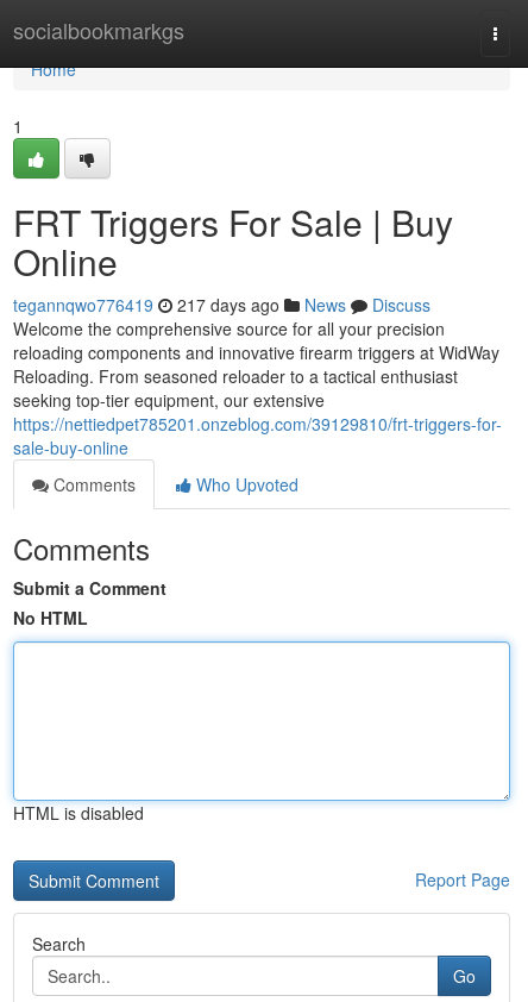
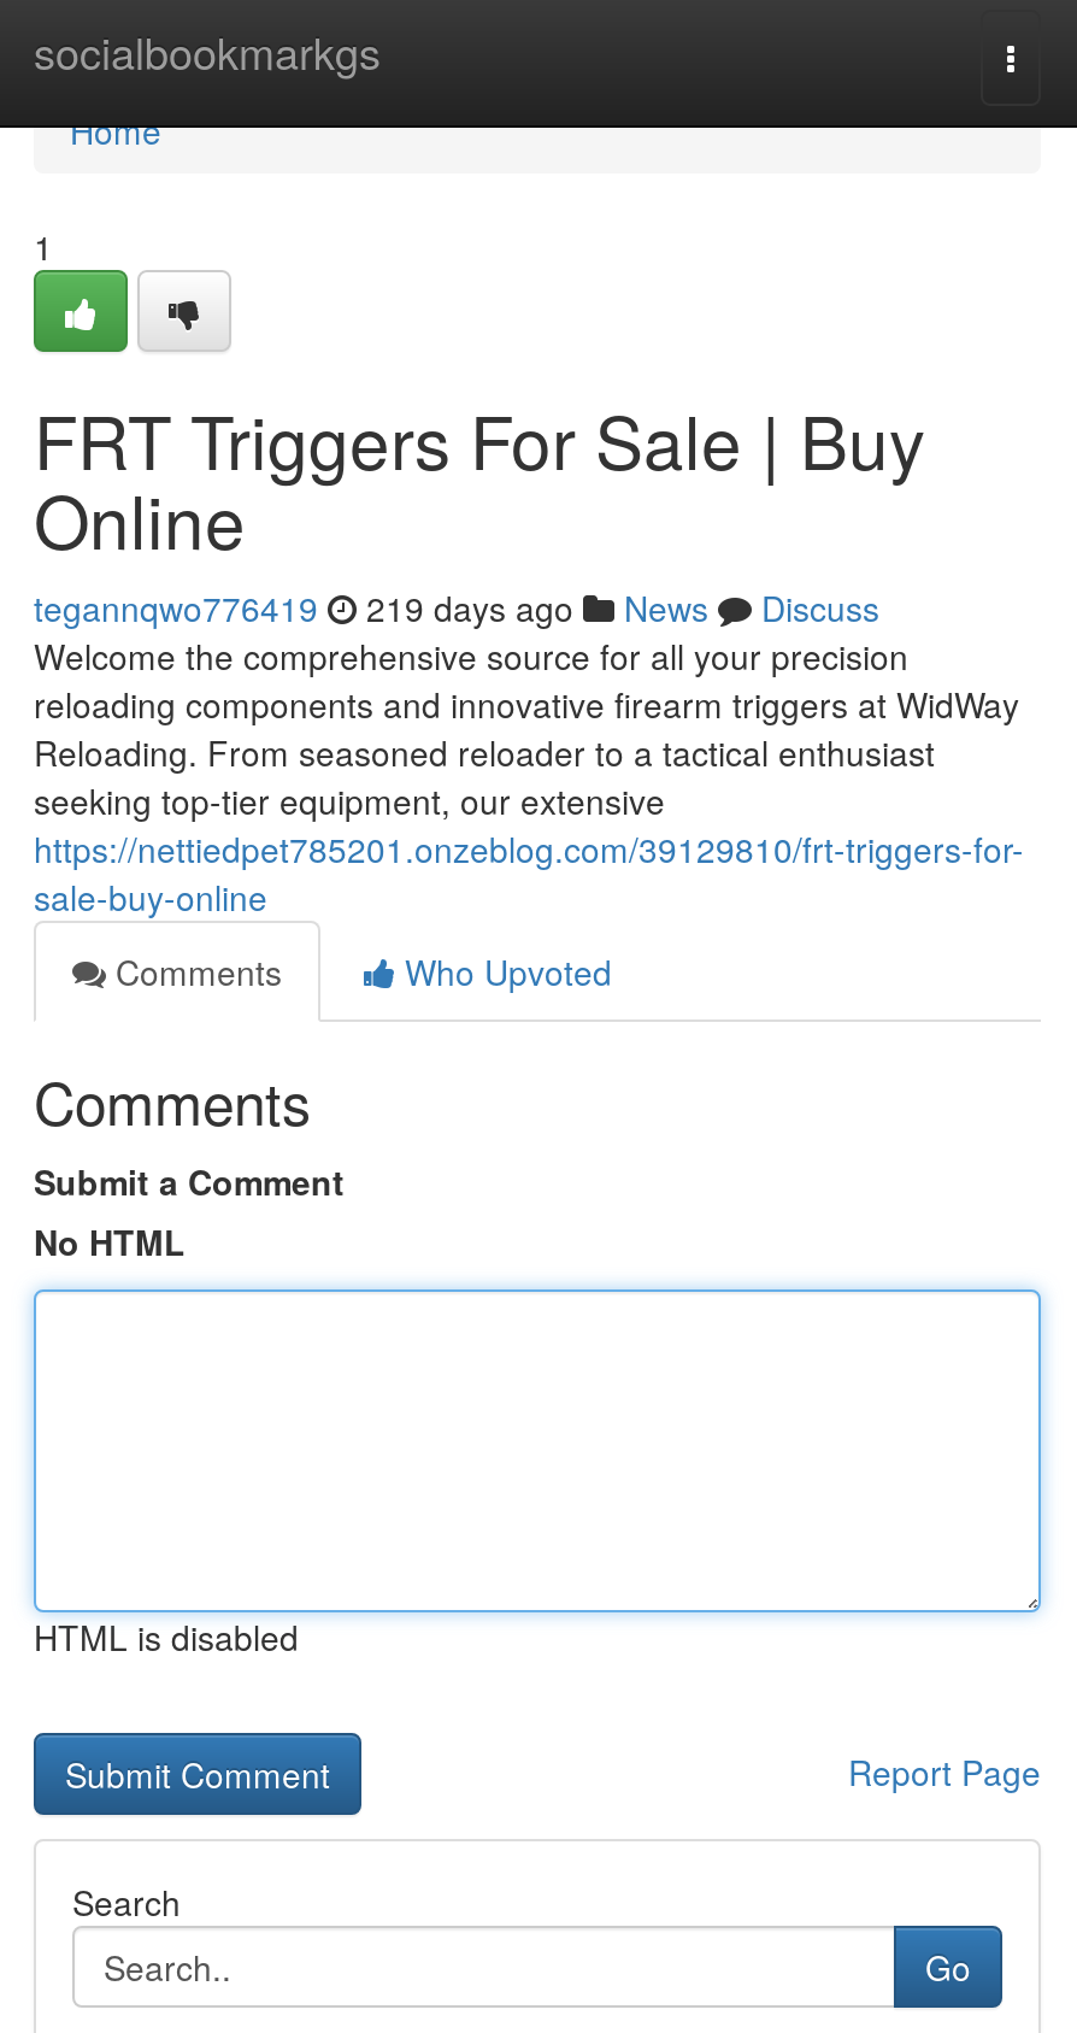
- tegannqwo776419 217 days ago News Discuss
+ tegannqwo776419 219 days ago News Discuss
